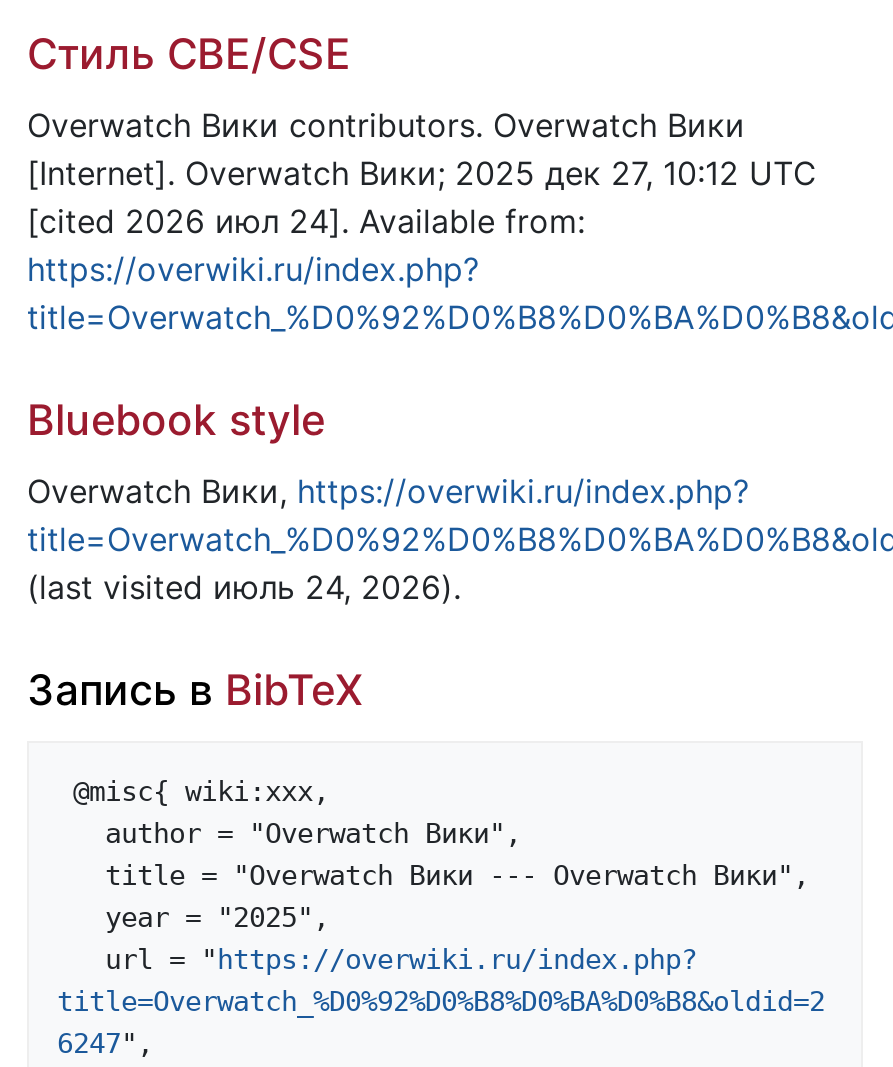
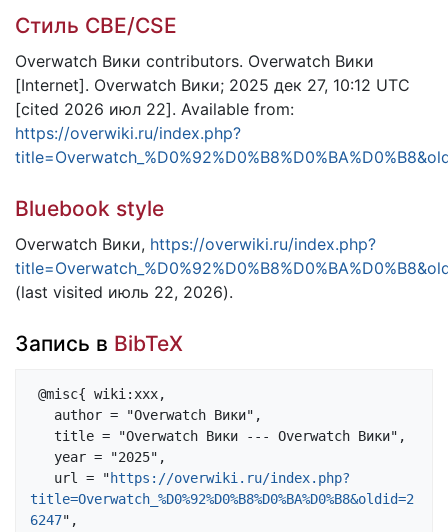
- [cited 2026 июл 24]. Available from:
+ [cited 2026 июл 22]. Available from:

- (last visited июль 24, 2026).
+ (last visited июль 22, 2026).
